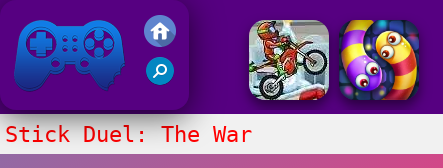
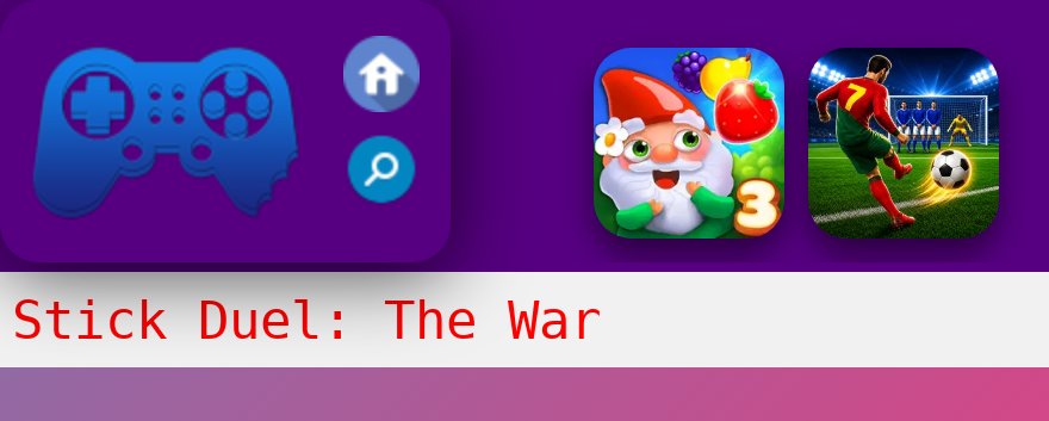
- [image]
+ [image]

- [image]
+ [image]
